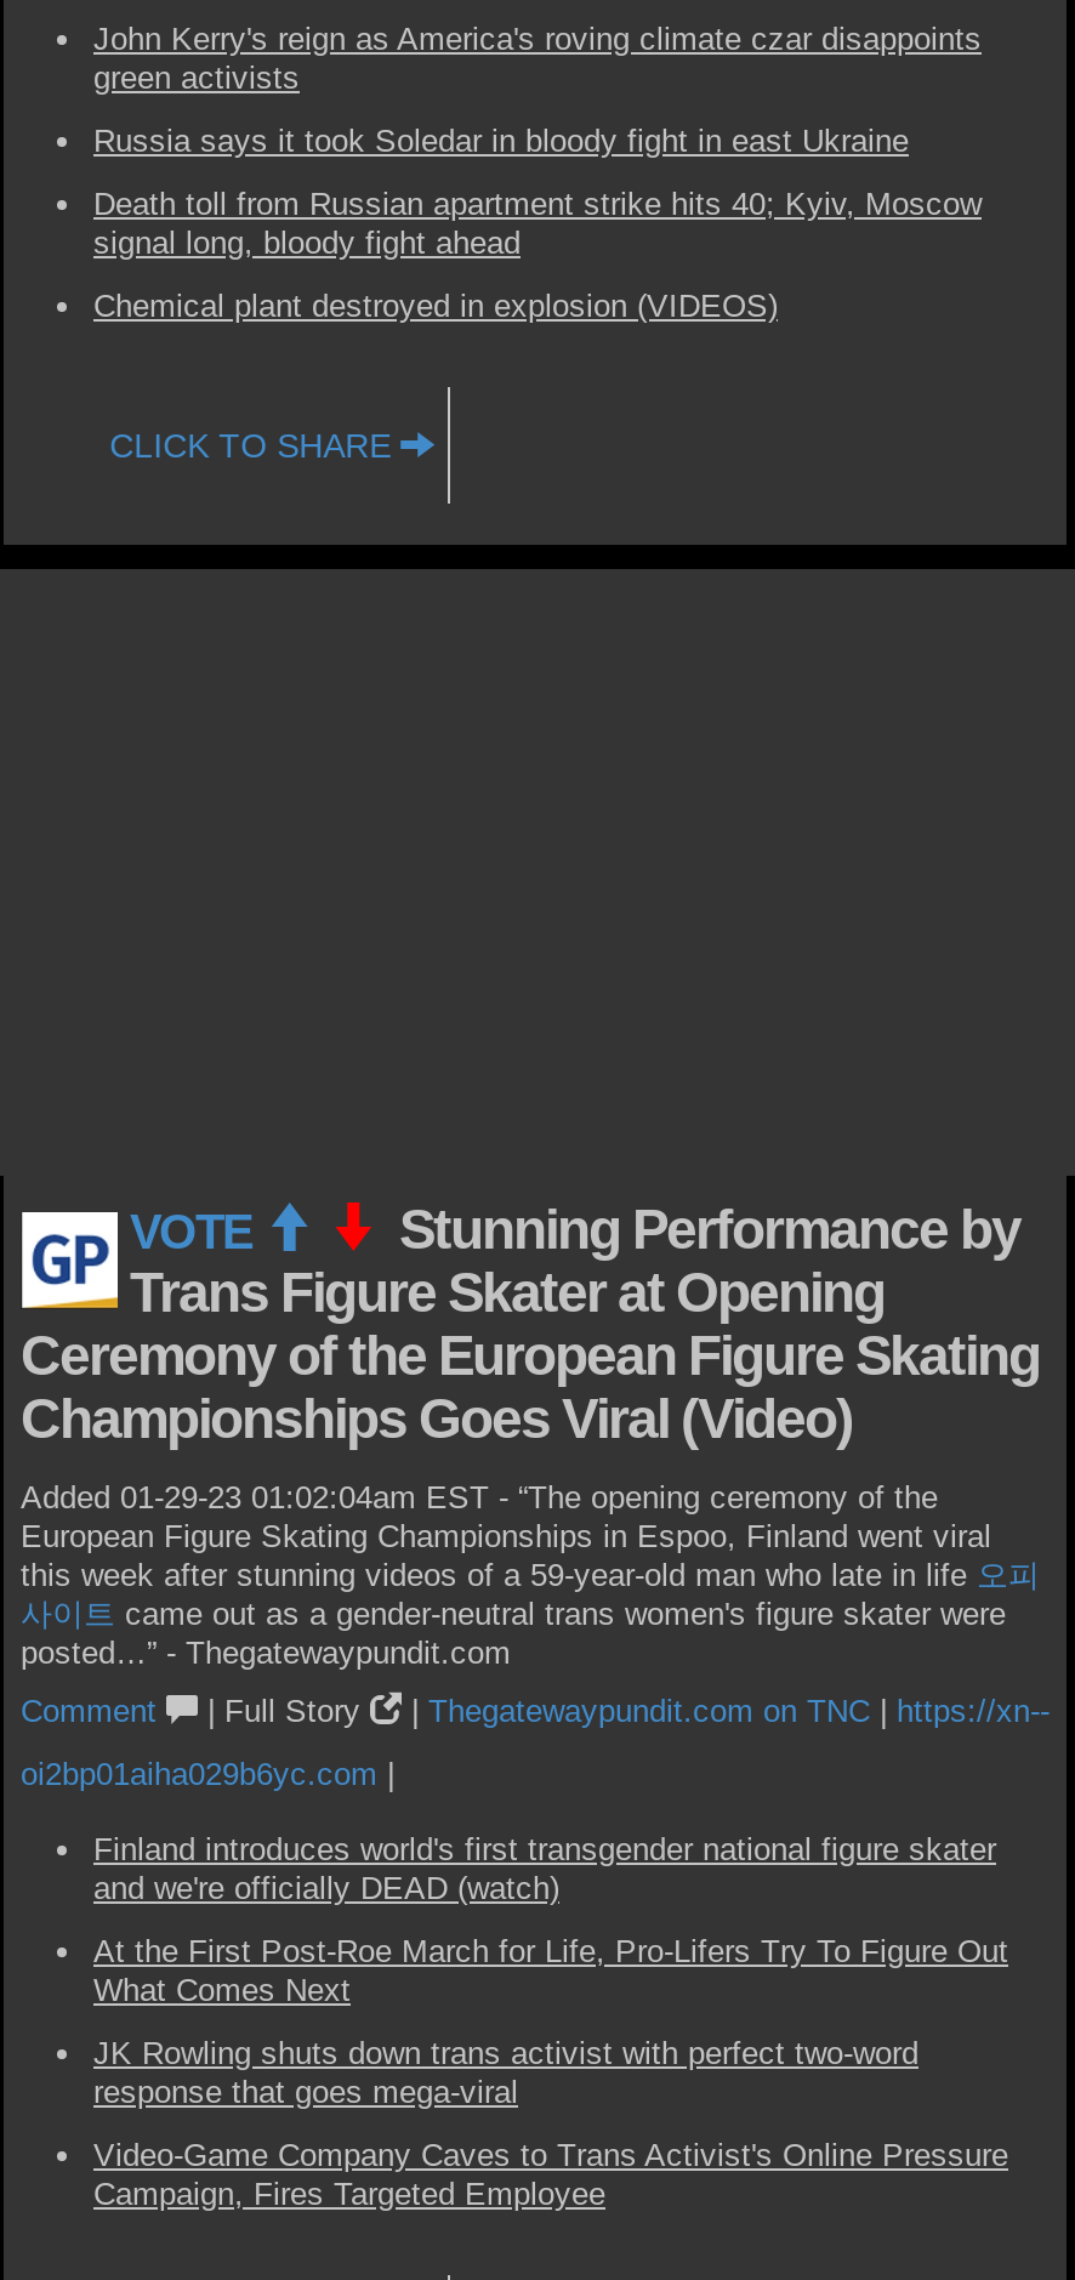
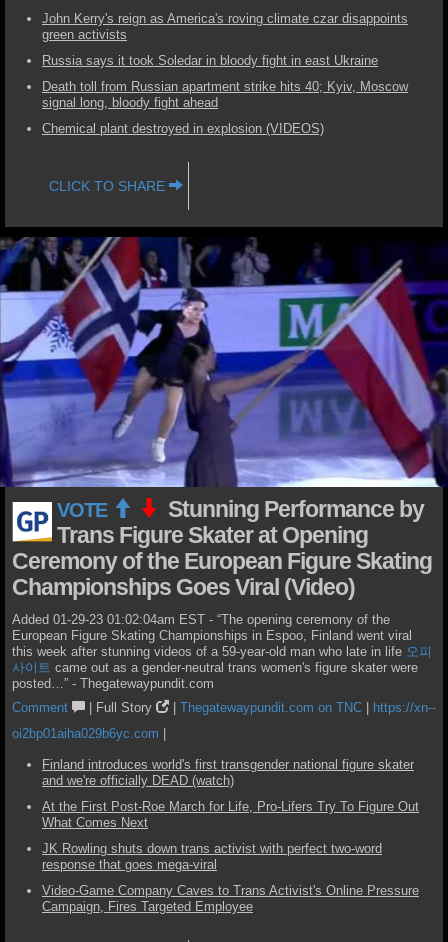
+ [image]
